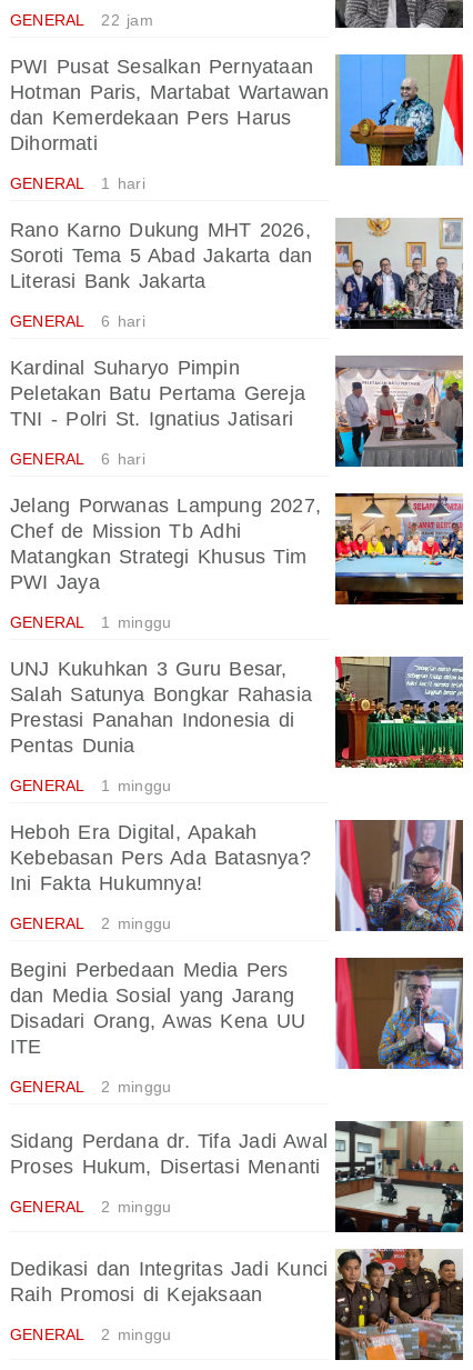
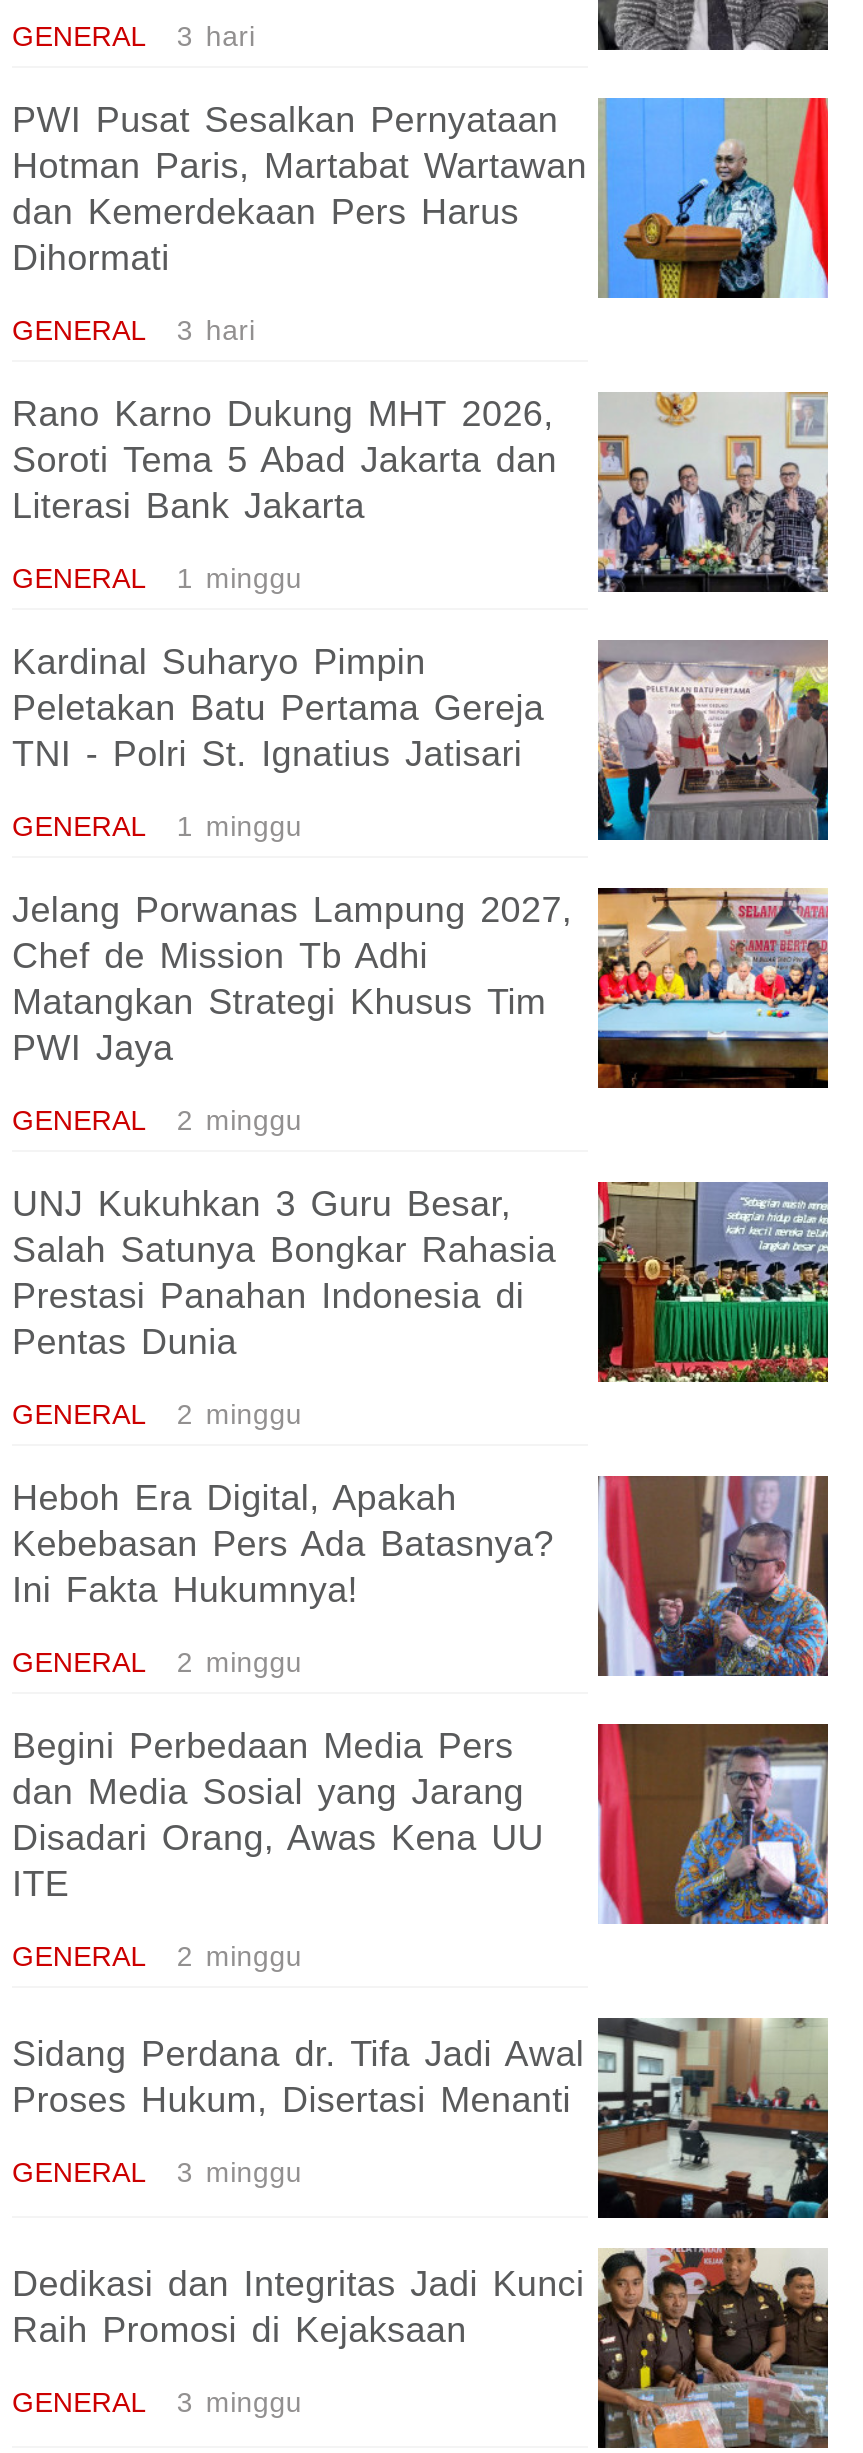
- GENERAL 22 jam
+ GENERAL 3 hari

- GENERAL 1 hari
+ GENERAL 3 hari

- GENERAL 6 hari
+ GENERAL 1 minggu

- GENERAL 6 hari
+ GENERAL 1 minggu

- GENERAL 1 minggu
+ GENERAL 2 minggu

- GENERAL 1 minggu
+ GENERAL 2 minggu

- GENERAL 2 minggu
+ GENERAL 3 minggu

- GENERAL 2 minggu
+ GENERAL 3 minggu
